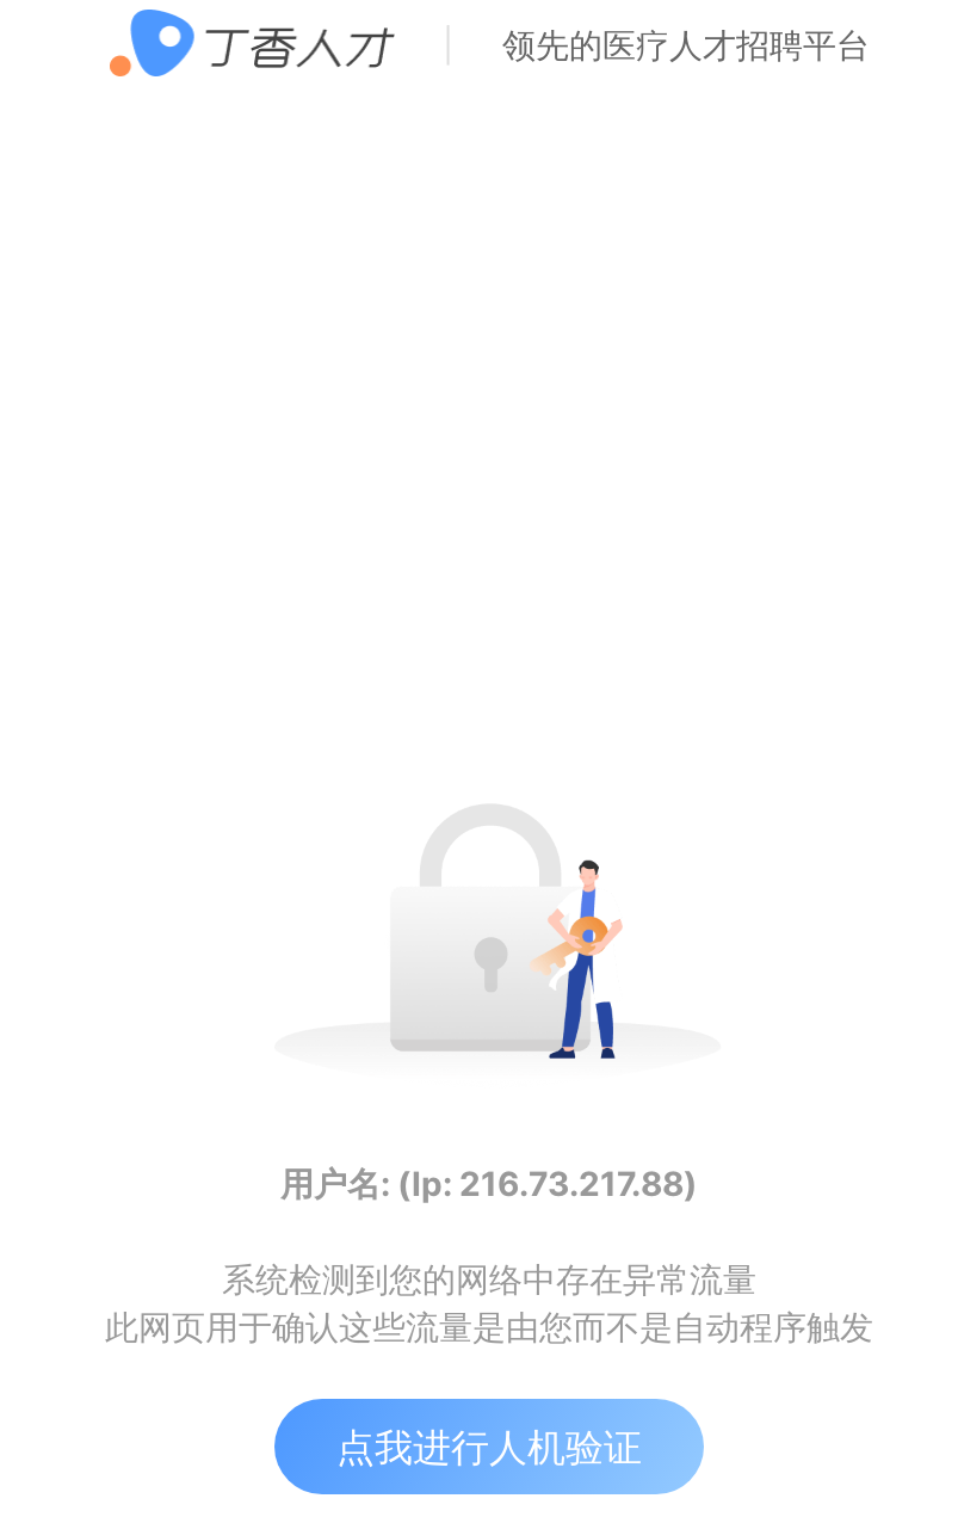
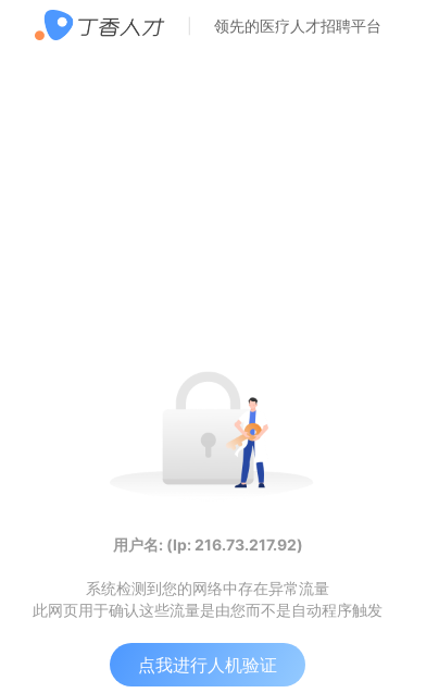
- 用户名: (Ip: 216.73.217.88)
+ 用户名: (Ip: 216.73.217.92)
